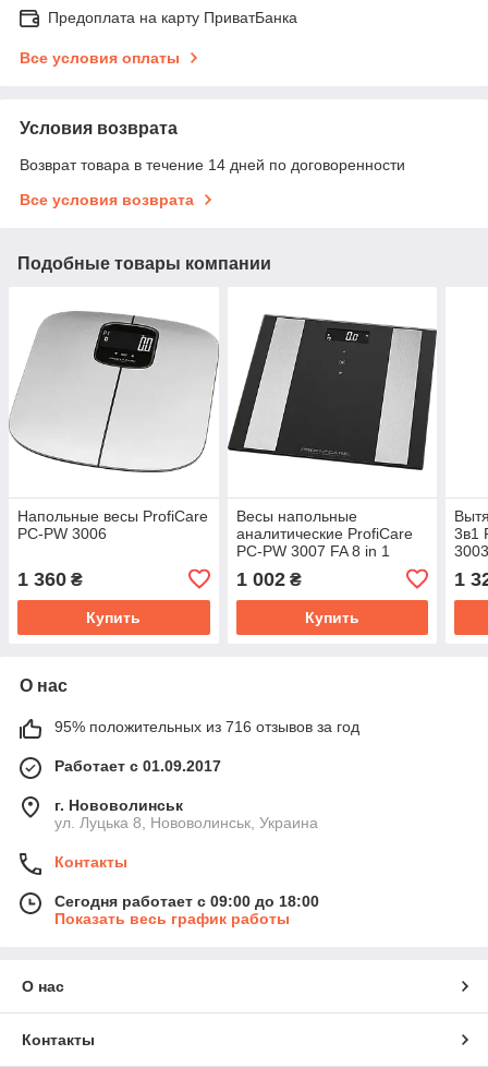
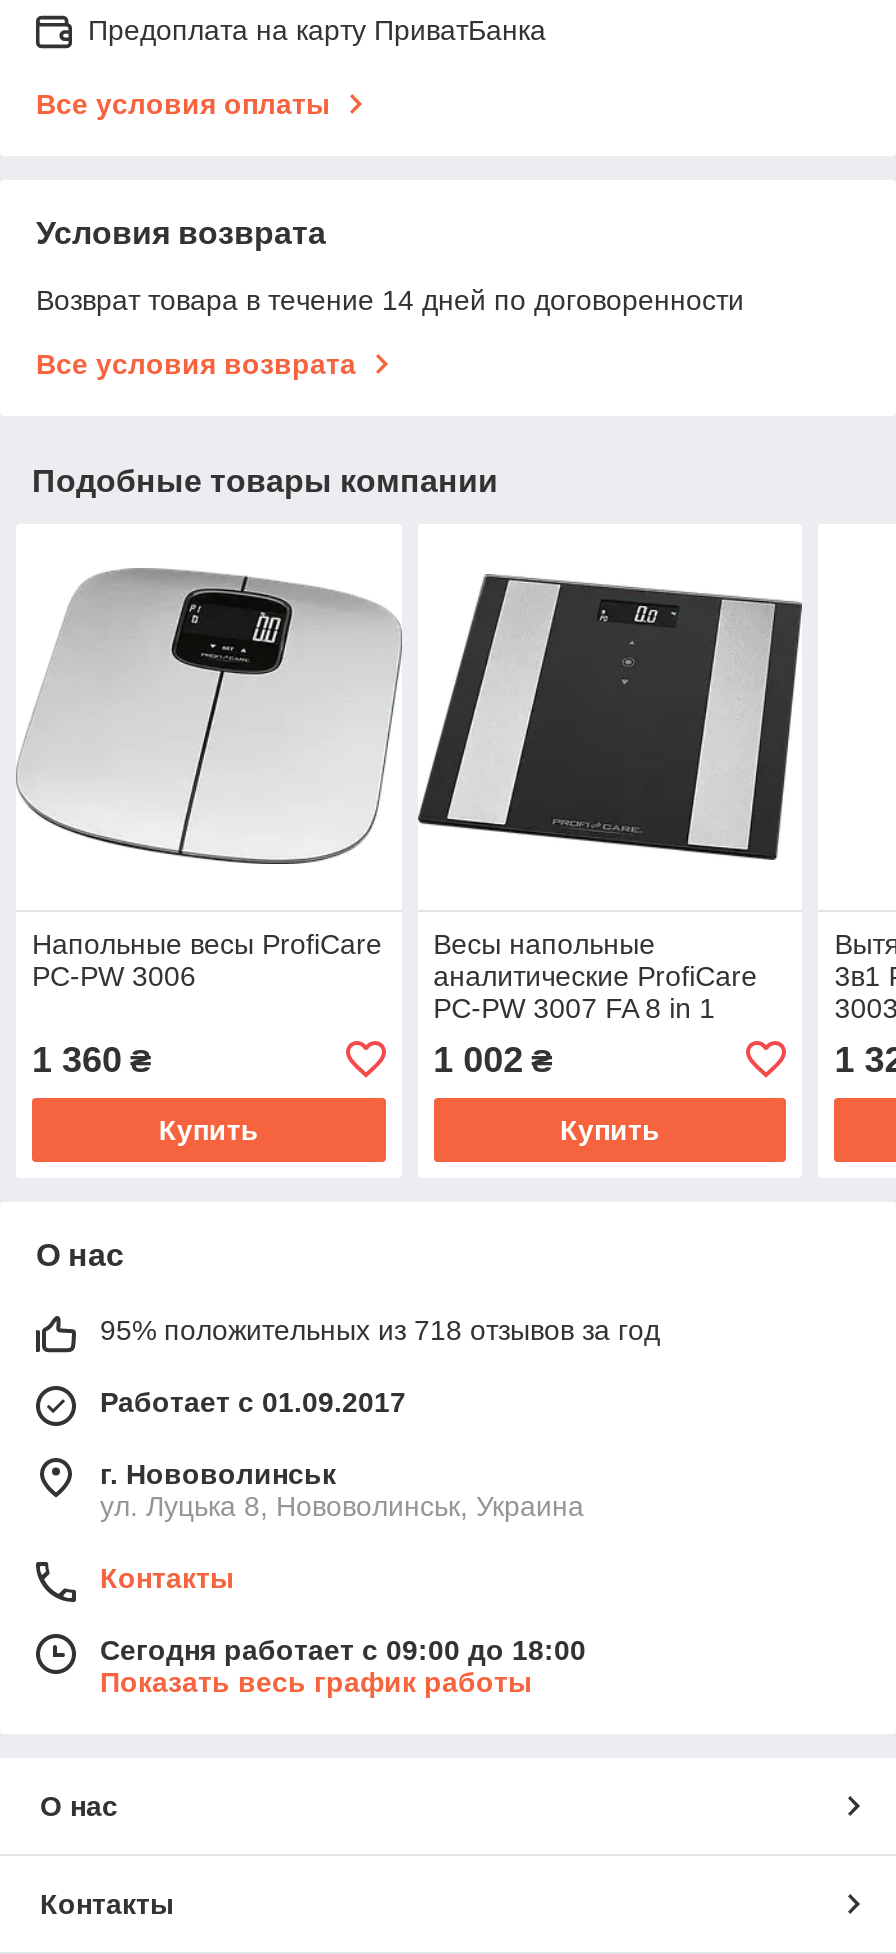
- 95% положительных из 716 отзывов за год
+ 95% положительных из 718 отзывов за год
